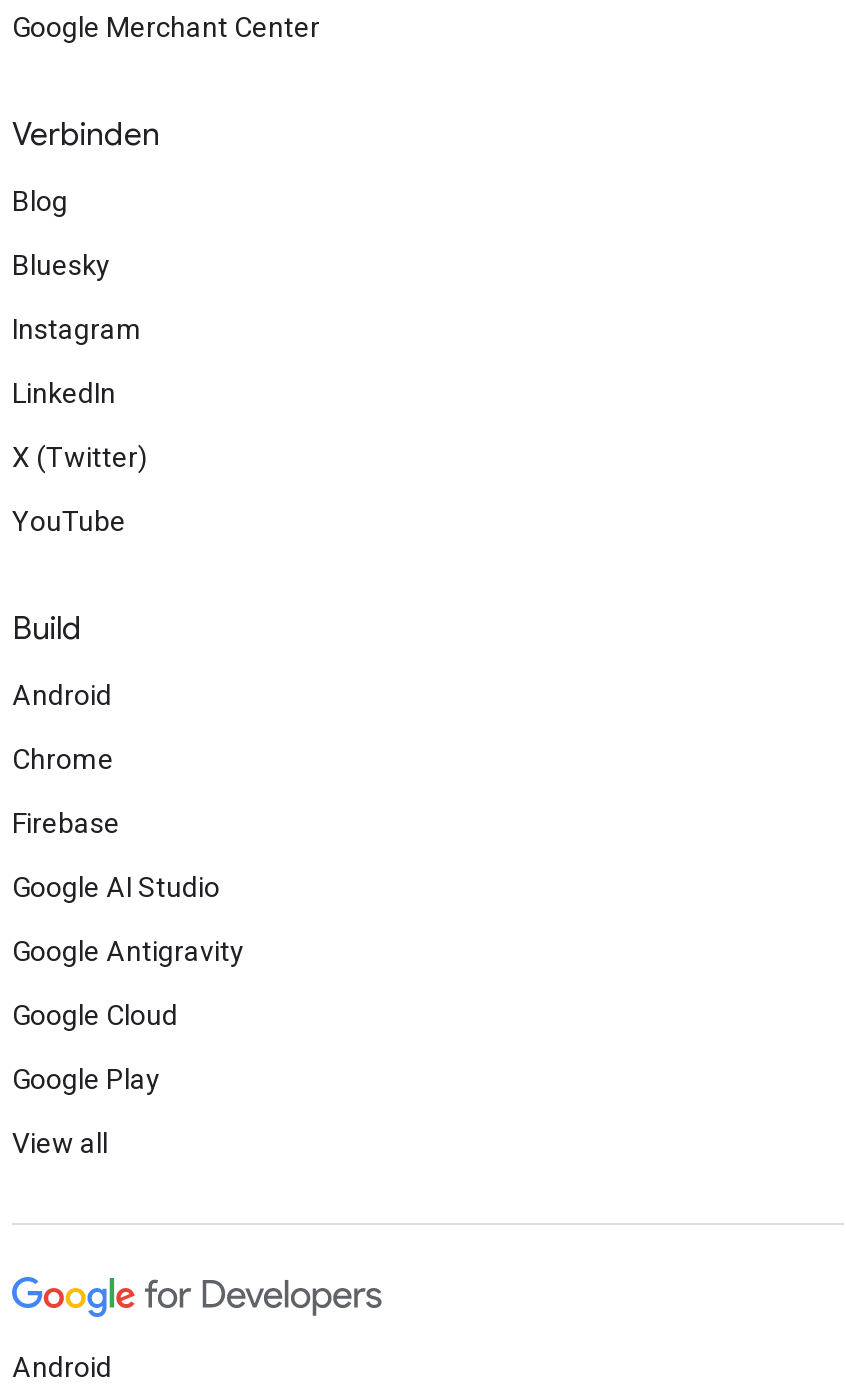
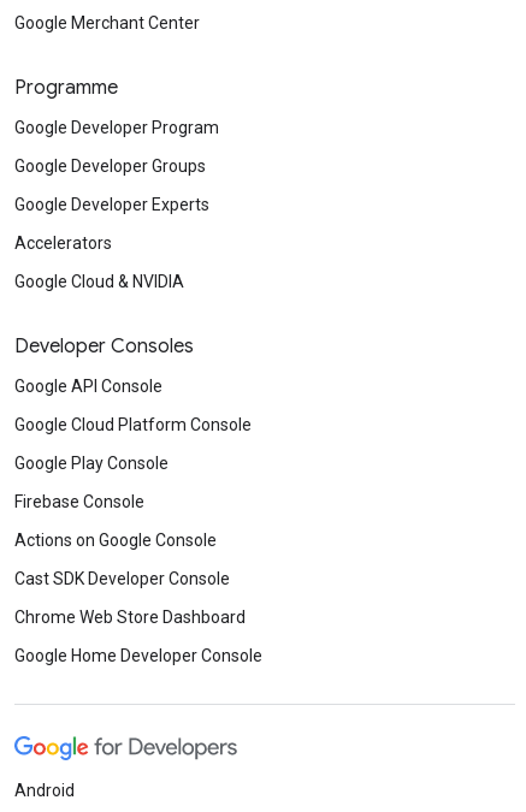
- Verbinden
- Blog
- Bluesky
- Instagram
- LinkedIn
- X (Twitter)
- YouTube
- Build
- Android
- Chrome
- Firebase
- Google AI Studio
- Google Antigravity
- Google Cloud
- Google Play
- View all
+ Programme
+ Google Developer Program
+ Google Developer Groups
+ Google Developer Experts
+ Accelerators
+ Google Cloud & NVIDIA
+ Developer Consoles
+ Google API Console
+ Google Cloud Platform Console
+ Google Play Console
+ Firebase Console
+ Actions on Google Console
+ Cast SDK Developer Console
+ Chrome Web Store Dashboard
+ Google Home Developer Console
